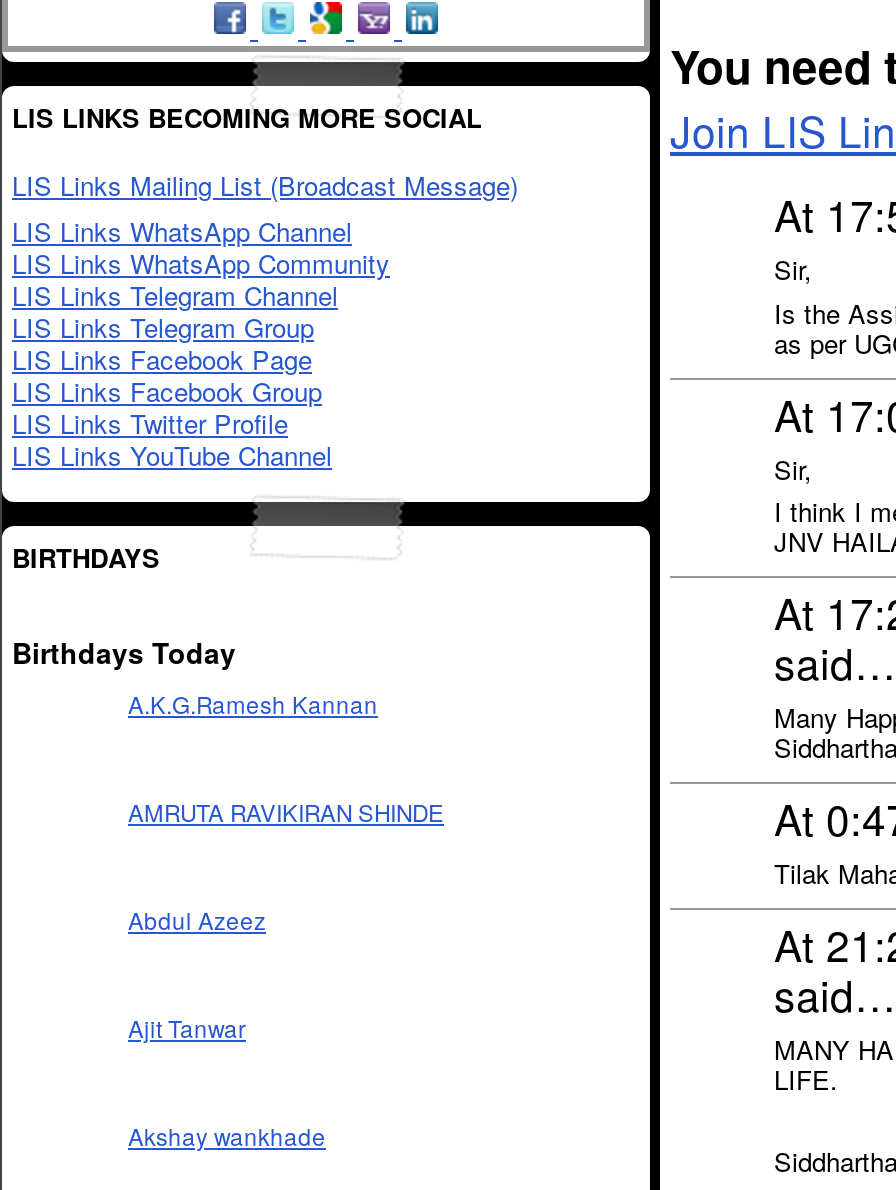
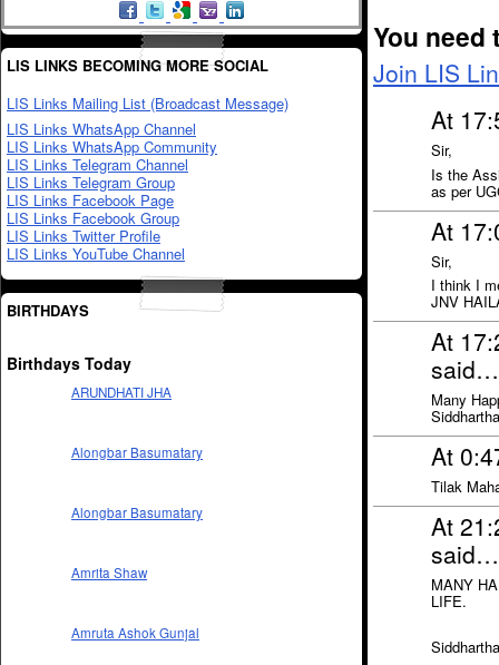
- A.K.G.Ramesh Kannan
+ ARUNDHATI JHA

- AMRUTA RAVIKIRAN SHINDE
+ Alongbar Basumatary

- Abdul Azeez
+ Alongbar Basumatary

- Ajit Tanwar
+ Amrita Shaw

- Akshay wankhade
+ Amruta Ashok Gunjal
